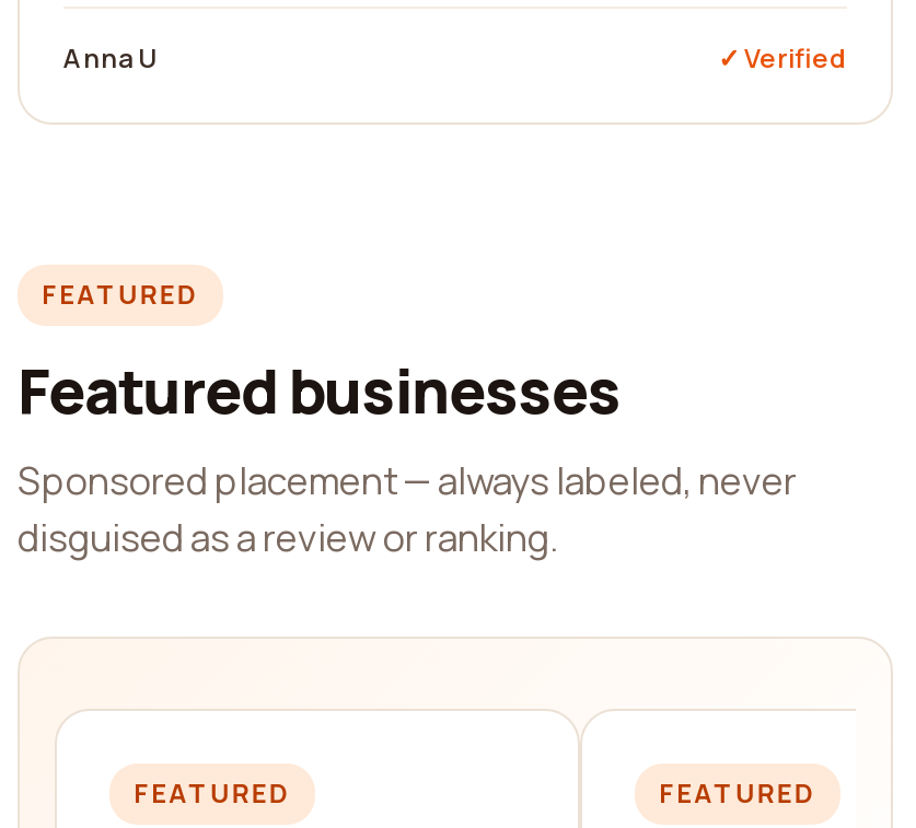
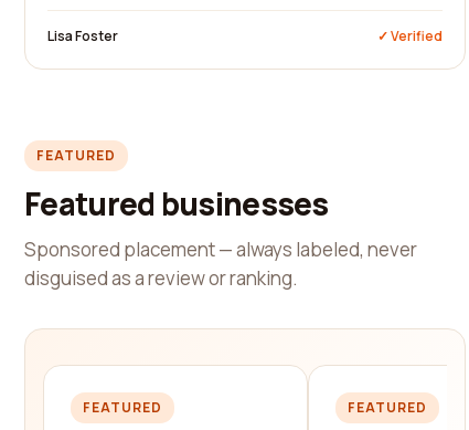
- Anna U
+ Lisa Foster
